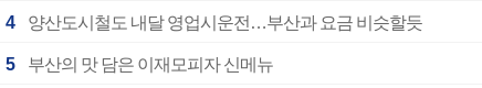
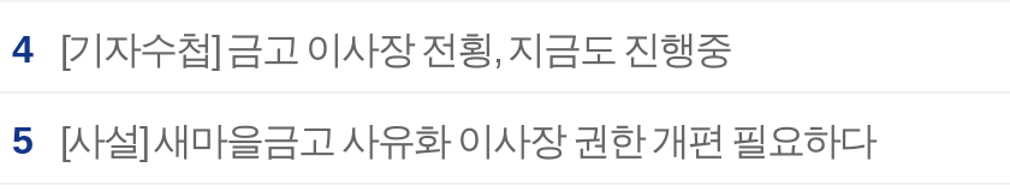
- 양산도시철도 내달 영업시운전…부산과 요금 비슷할듯
+ [기자수첩] 금고 이사장 전횡, 지금도 진행중

- 부산의 맛 담은 이재모피자 신메뉴
+ [사설] 새마을금고 사유화 이사장 권한 개편 필요하다
